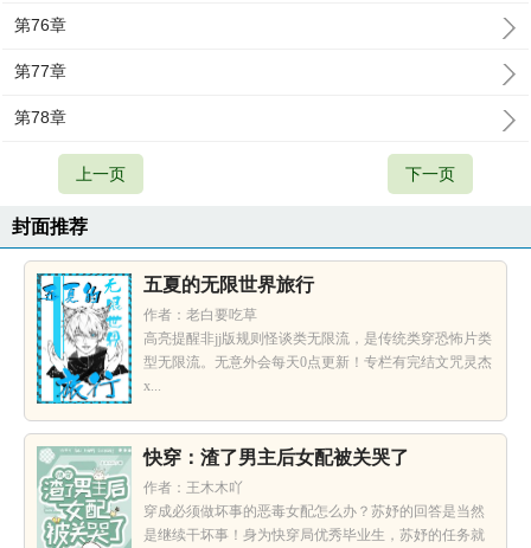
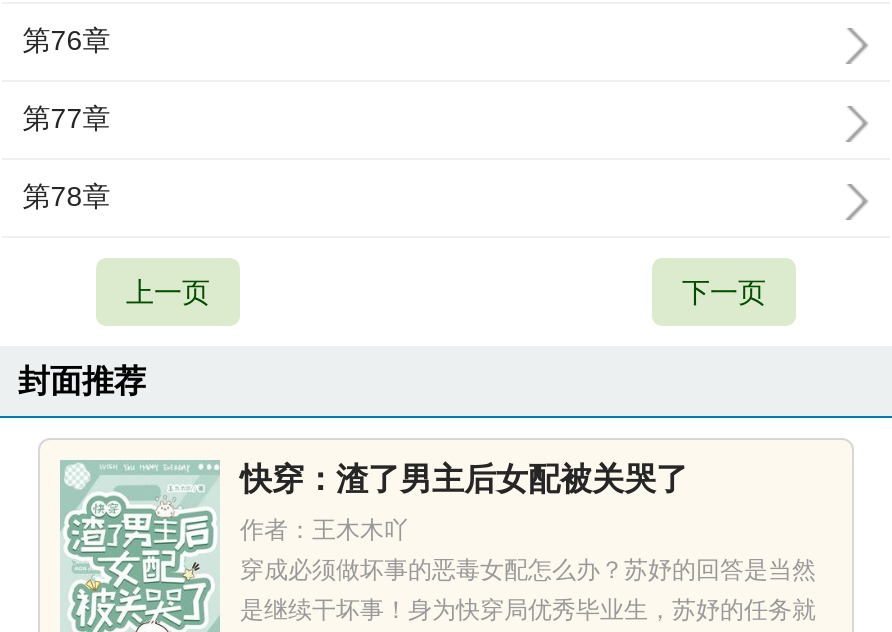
- [image]
- 五夏的无限世界旅行
- 作者：老白要吃草
- 高亮提醒非jj版规则怪谈类无限流，是传统类穿恐怖片类
- 型无限流。无意外会每天0点更新！专栏有完结文咒灵杰
- x...
